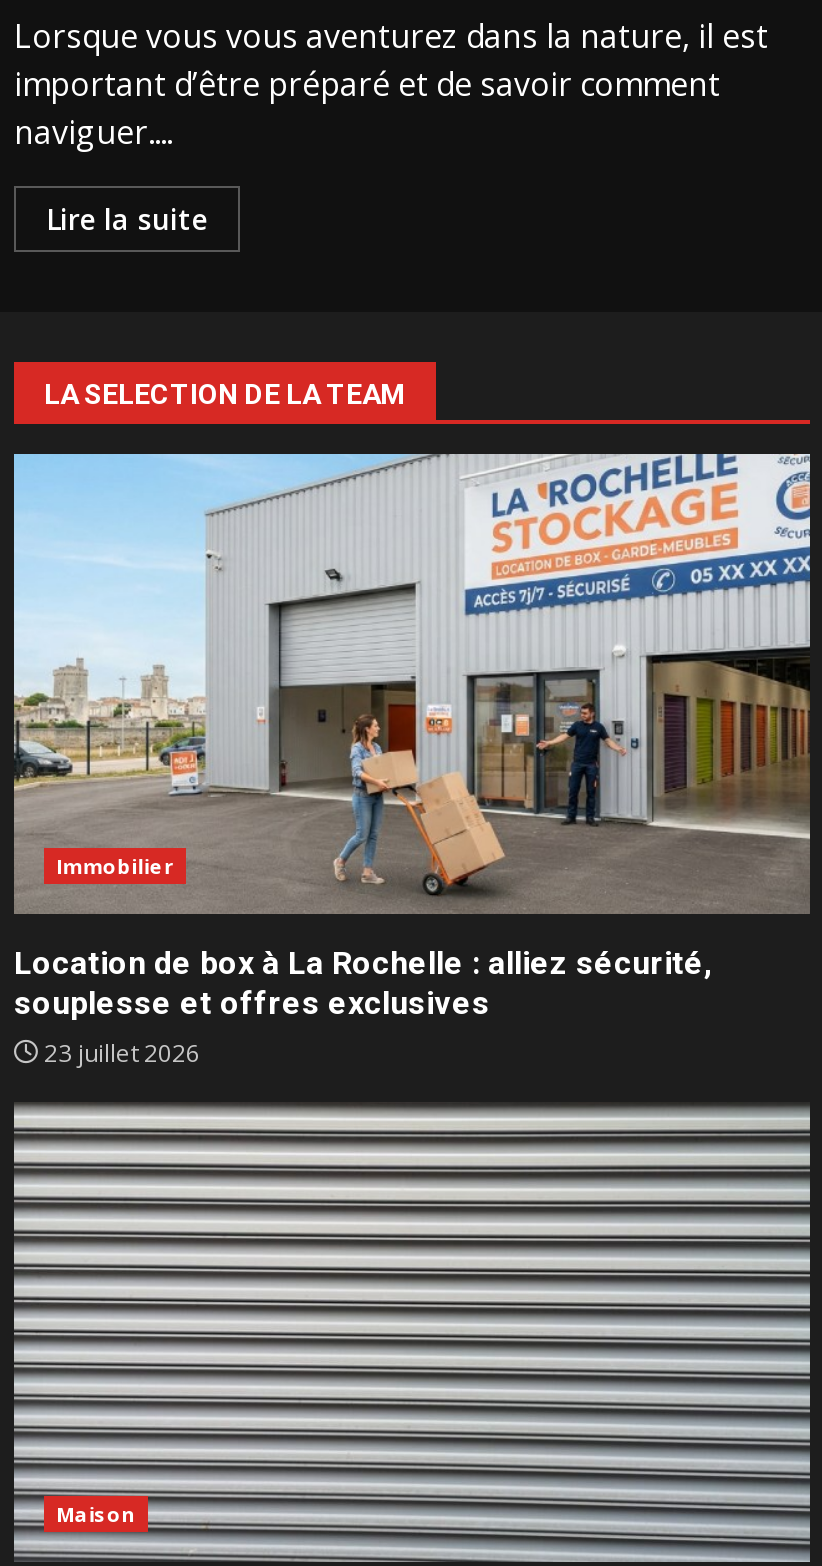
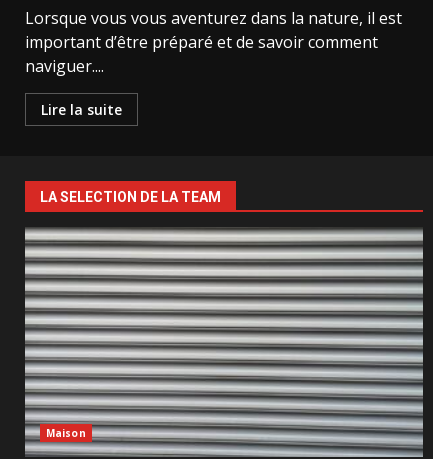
- [image]
- Immobilier
- Location de box à La Rochelle : alliez sécurité,
- souplesse et offres exclusives
- 23 juillet 2026
